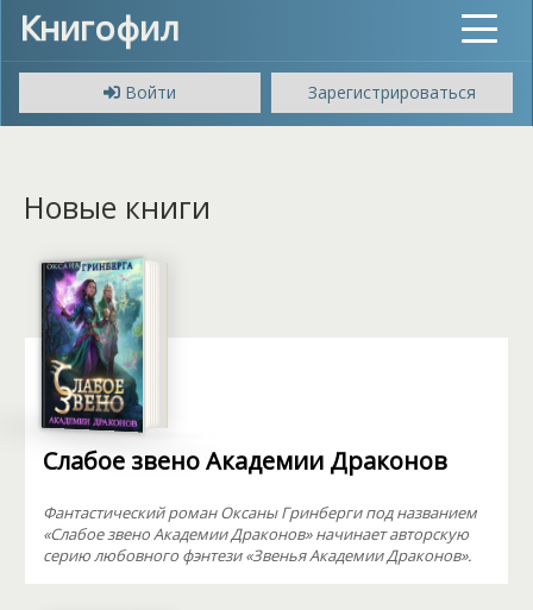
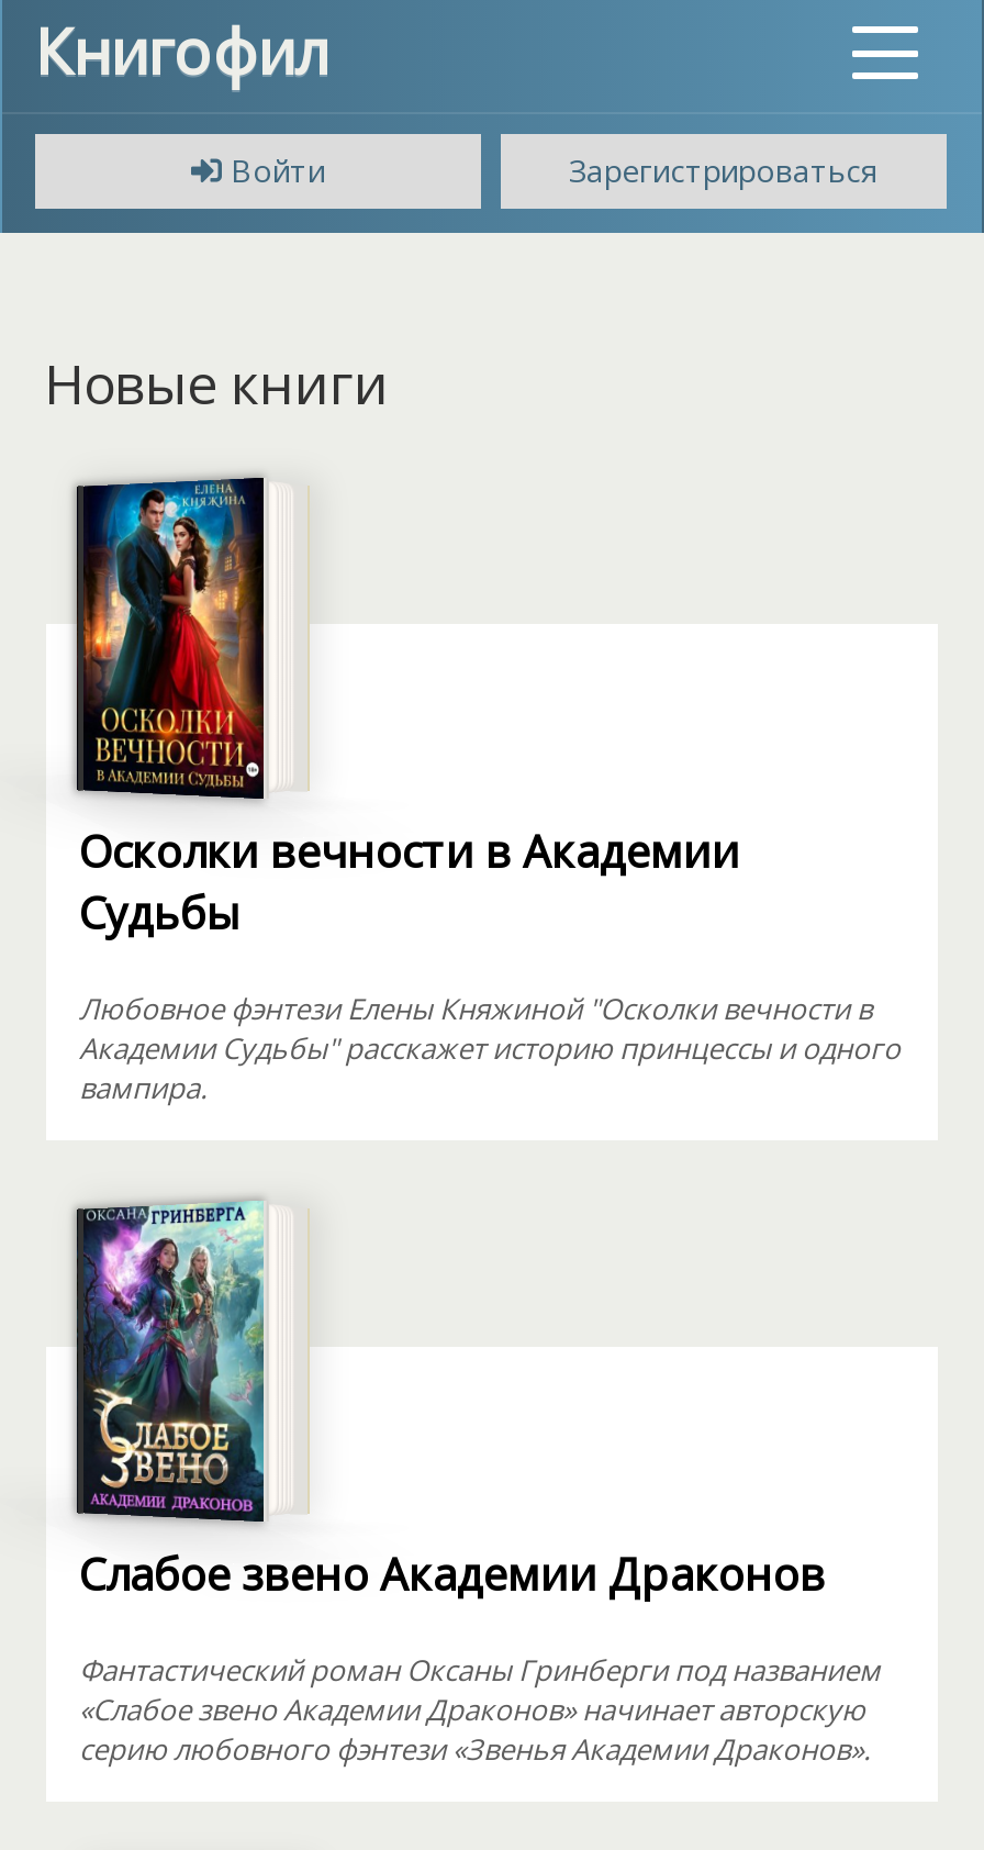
+ [image]
+ Осколки вечности в Академии
+ Судьбы
+ Любовное фэнтези Елены Княжиной "Осколки вечности в
+ Академии Судьбы" расскажет историю принцессы и одного
+ вампира.
